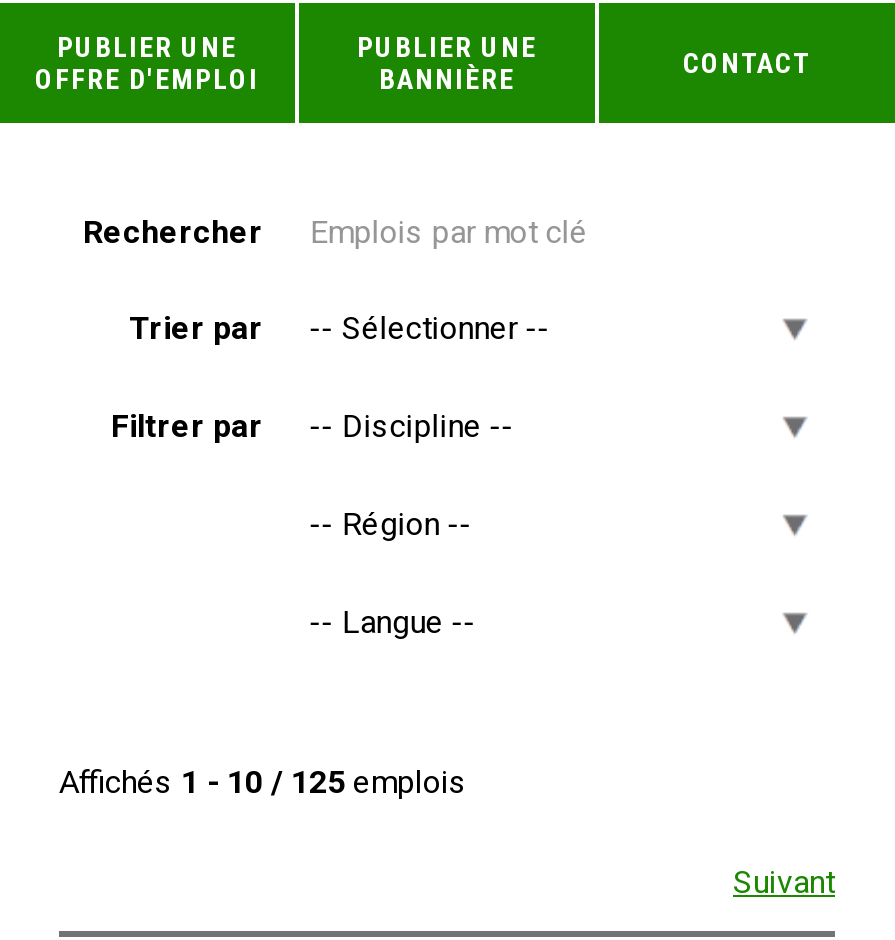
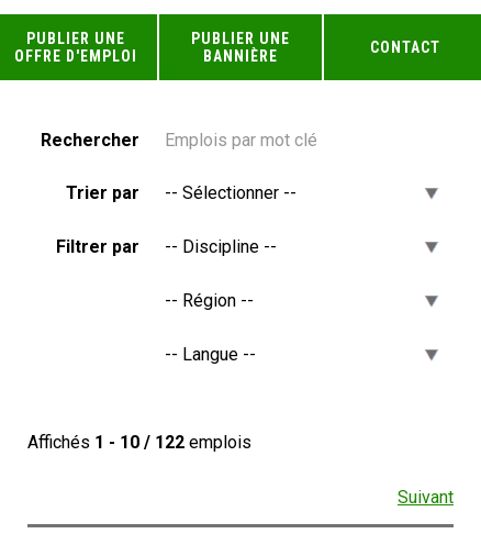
- Affichés 1 - 10 / 125 emplois
+ Affichés 1 - 10 / 122 emplois
